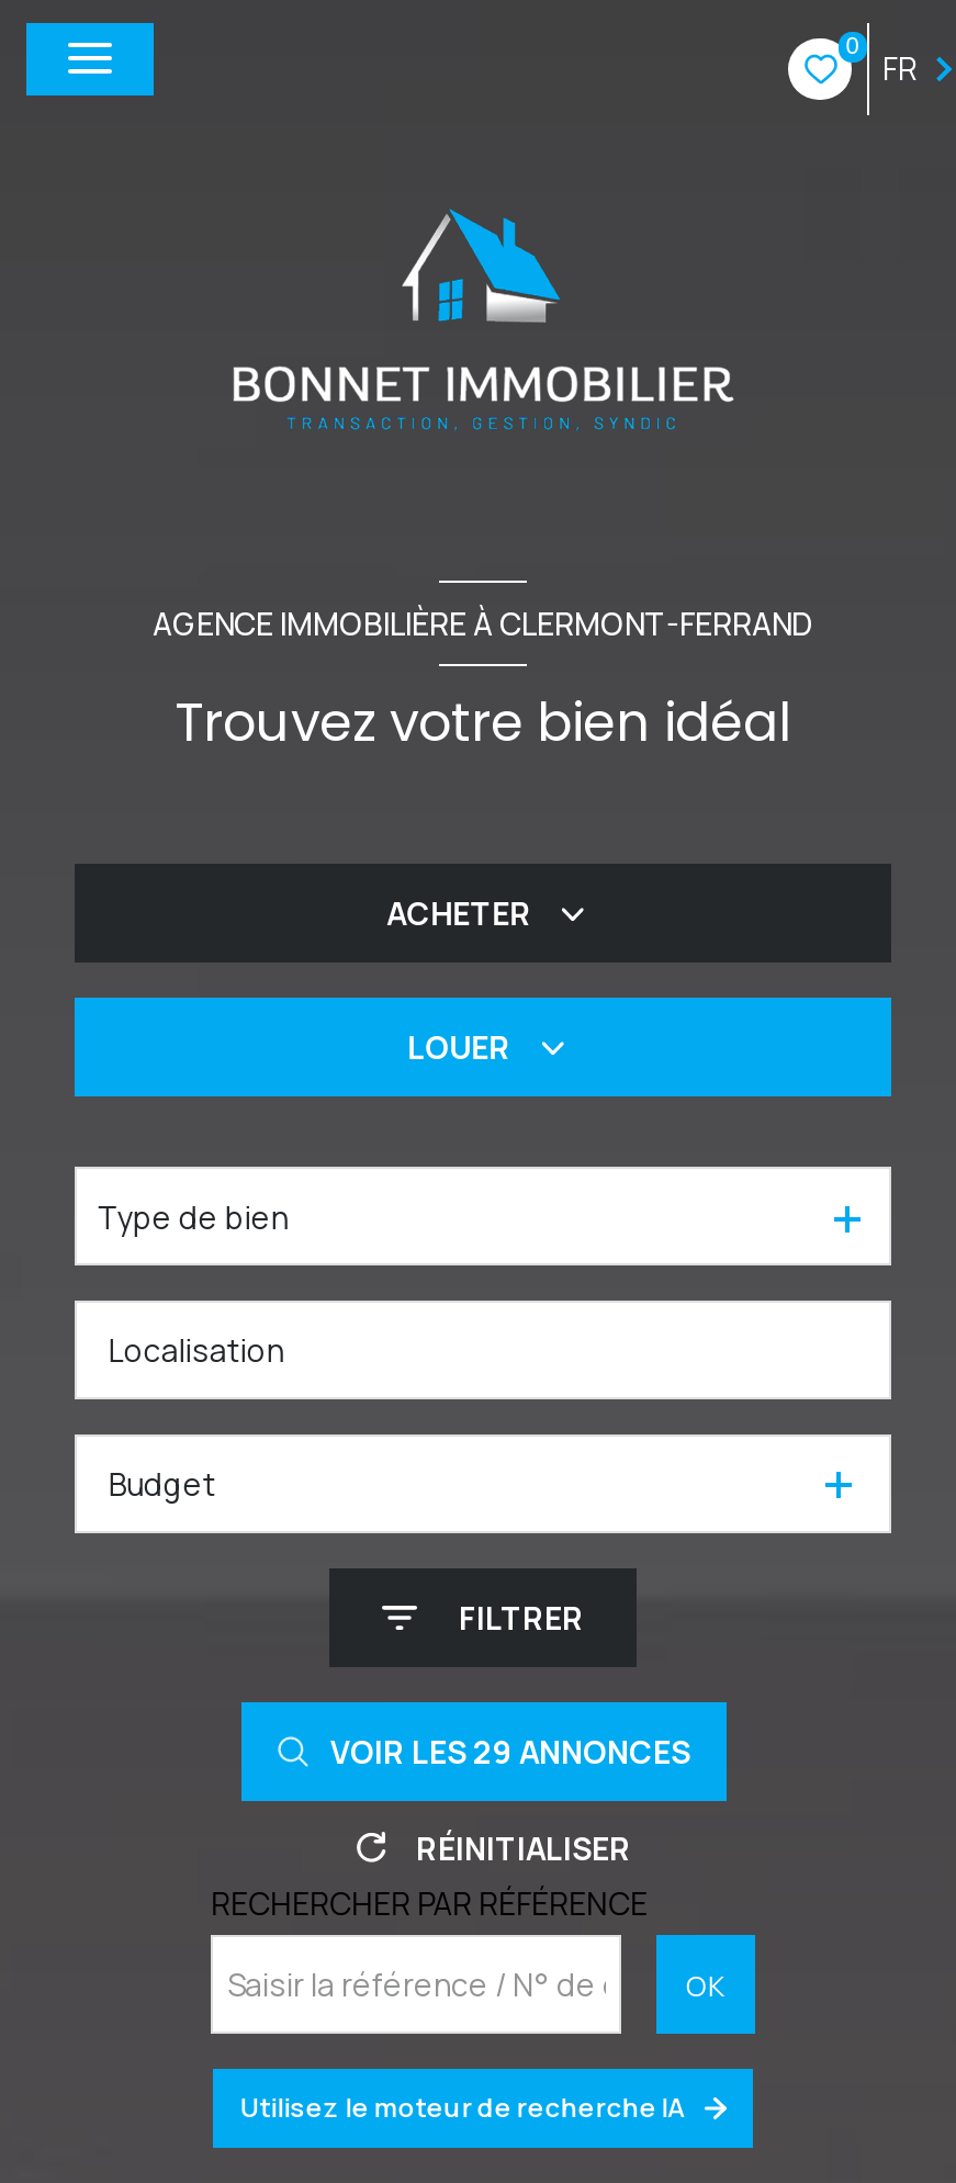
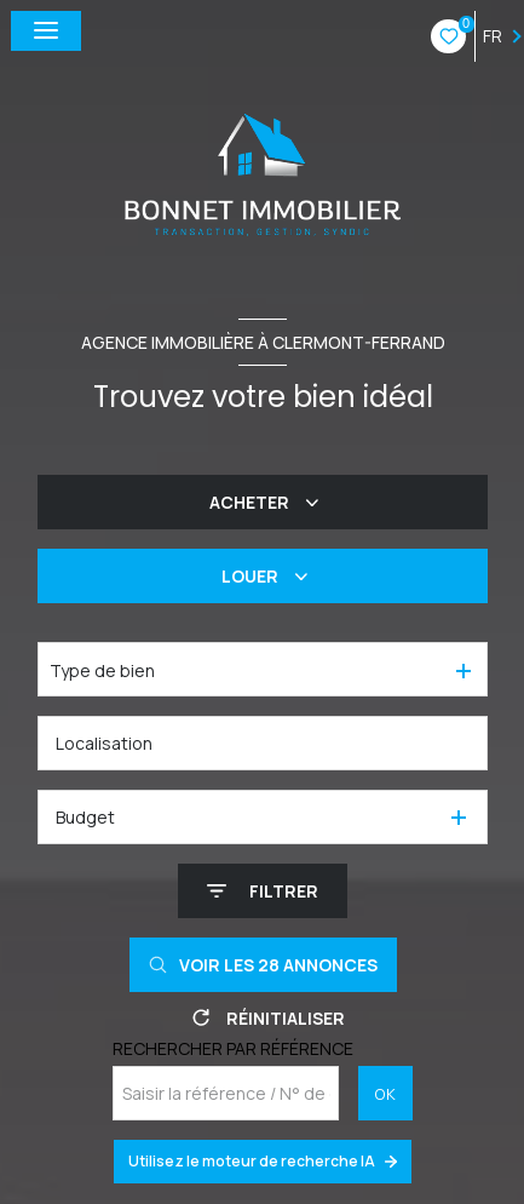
- VOIR LES 29 ANNONCES
+ VOIR LES 28 ANNONCES
